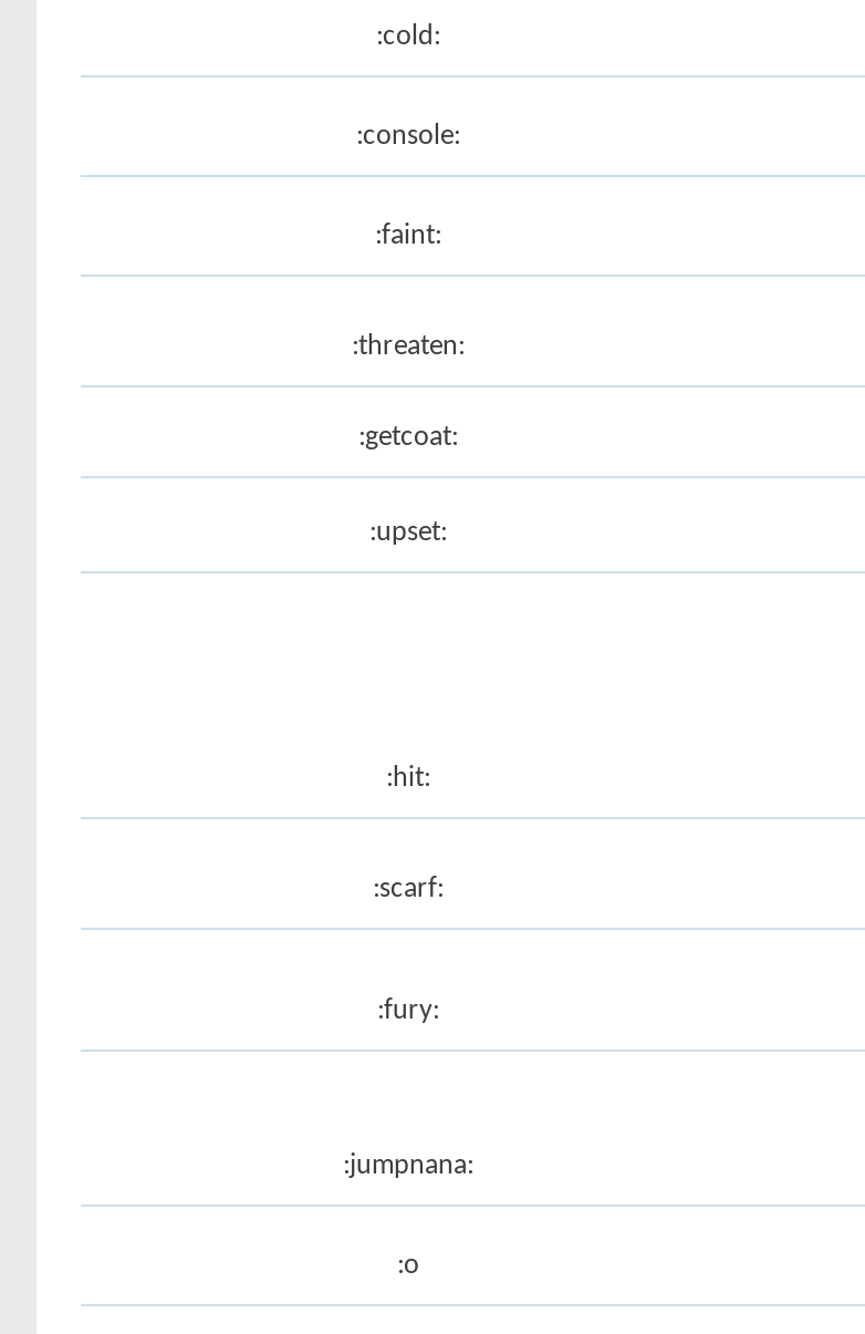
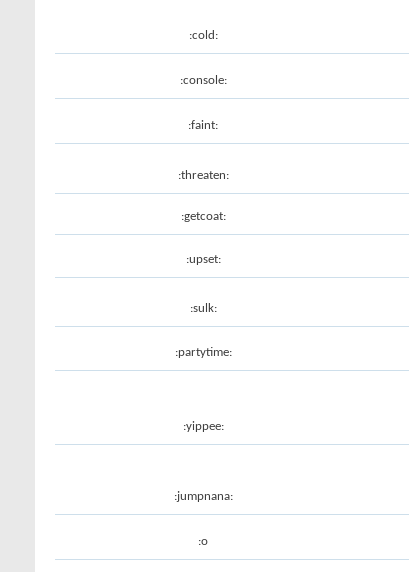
- :hit:
+ :sulk:

- :scarf:
+ :partytime:

- :fury:
+ :yippee:
